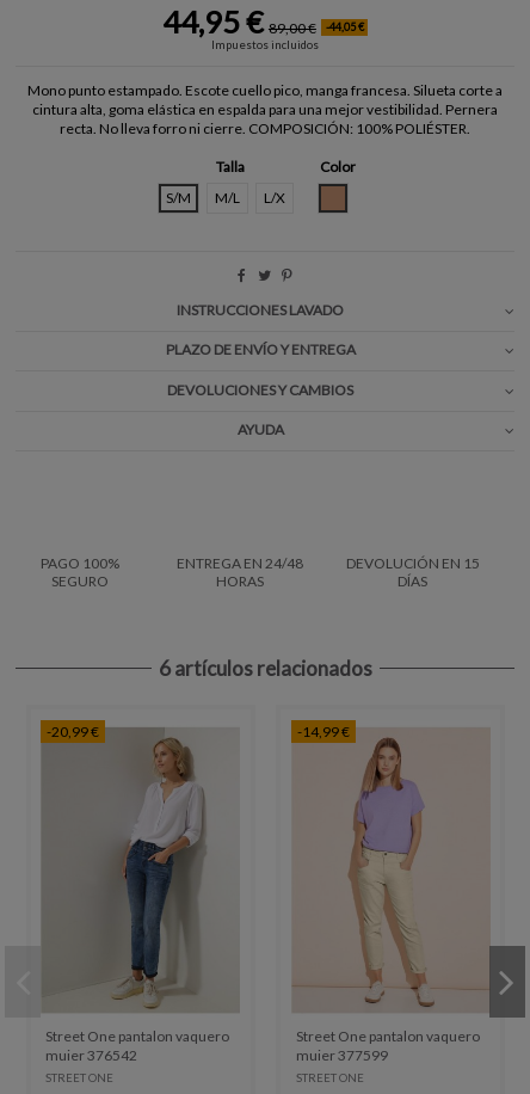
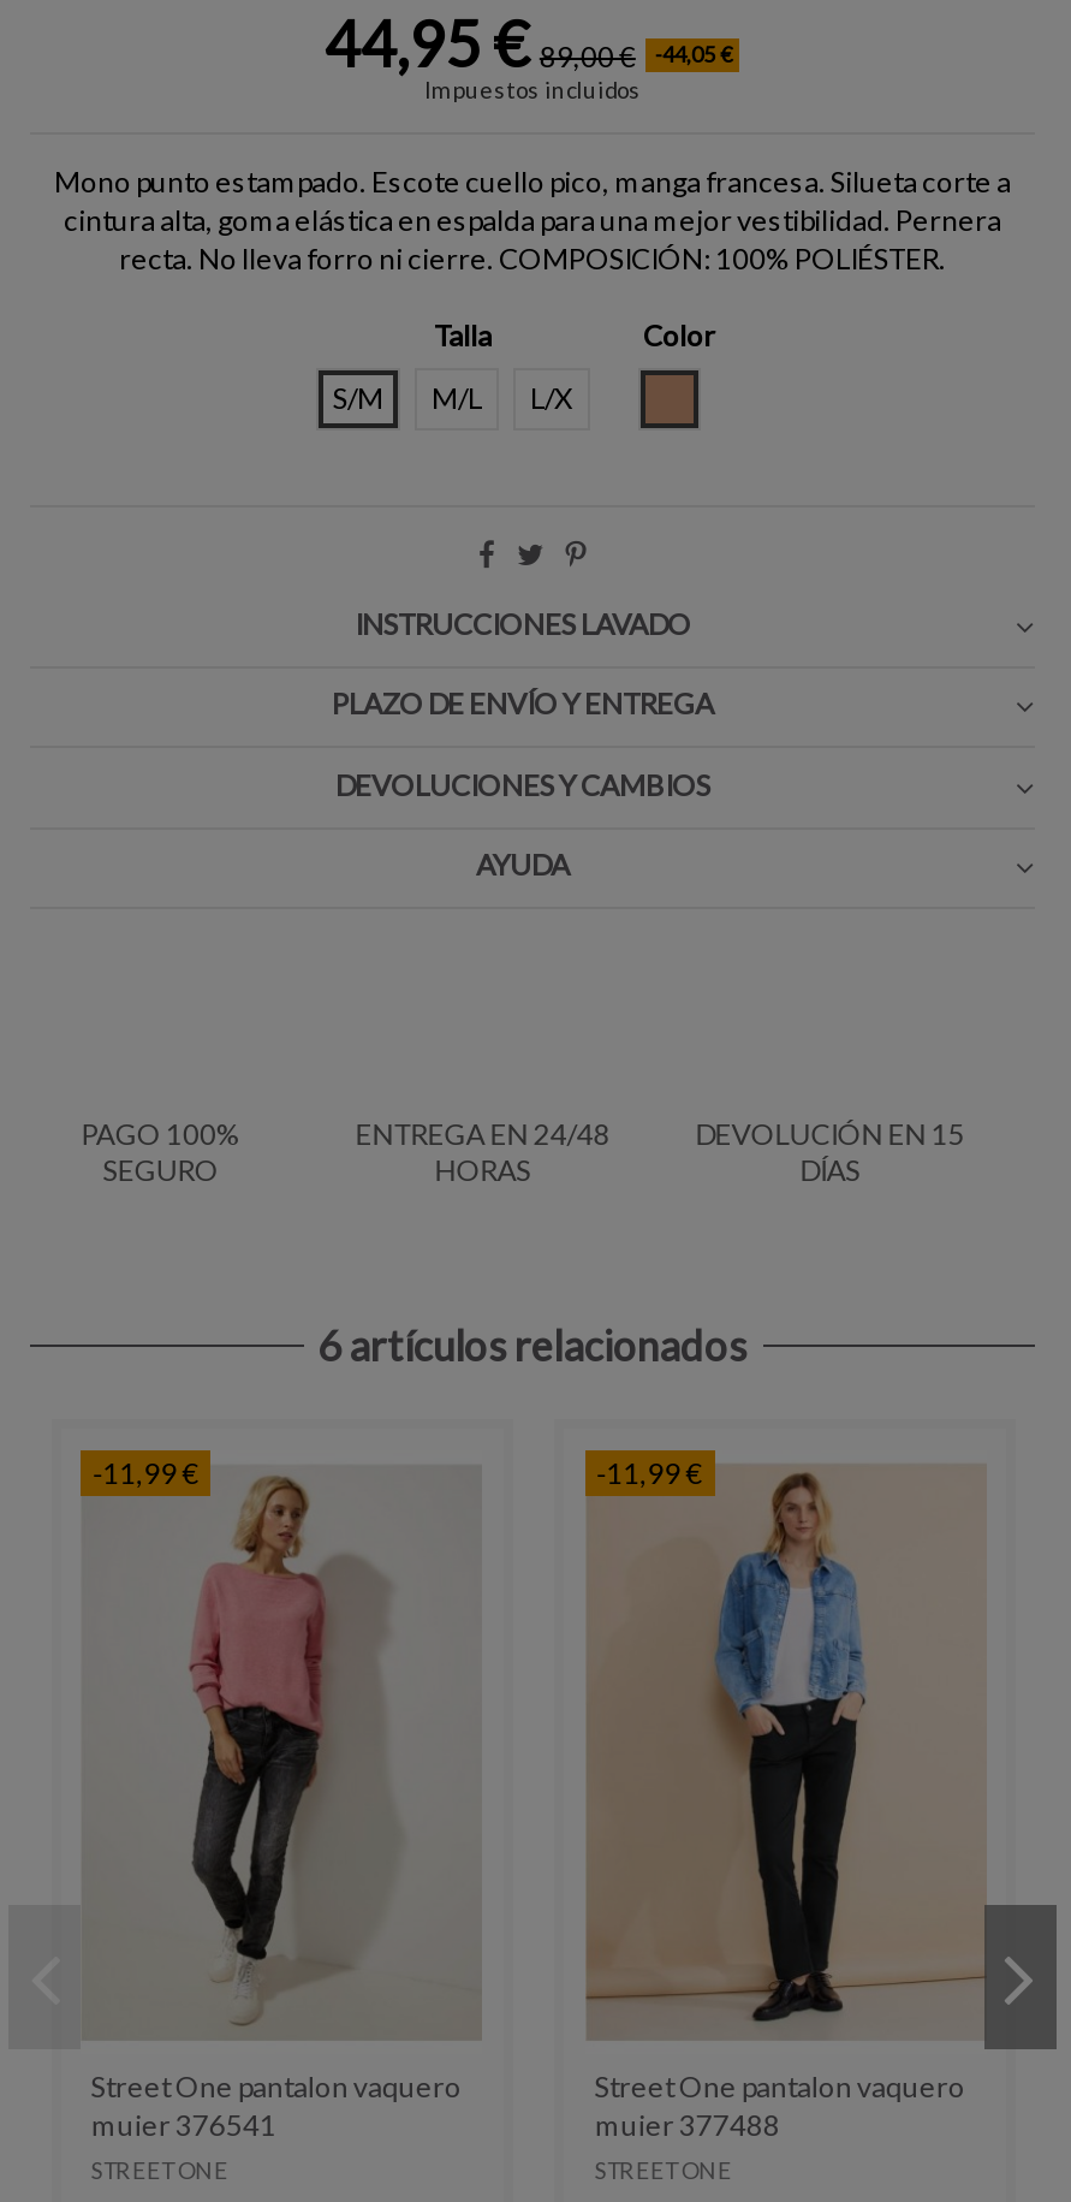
- [image]
- -20,99 €
+ [image]
+ -11,99 €

- [image]
- -14,99 €
+ [image]
+ -11,99 €

- mujer 376542
+ mujer 376541

- mujer 377599
+ mujer 377488
